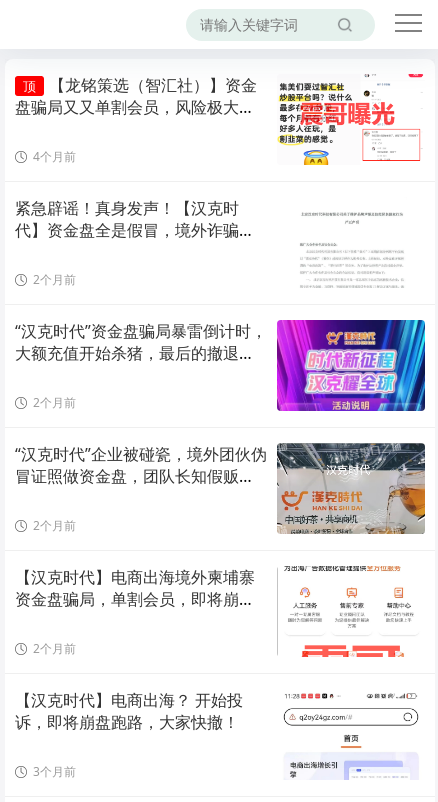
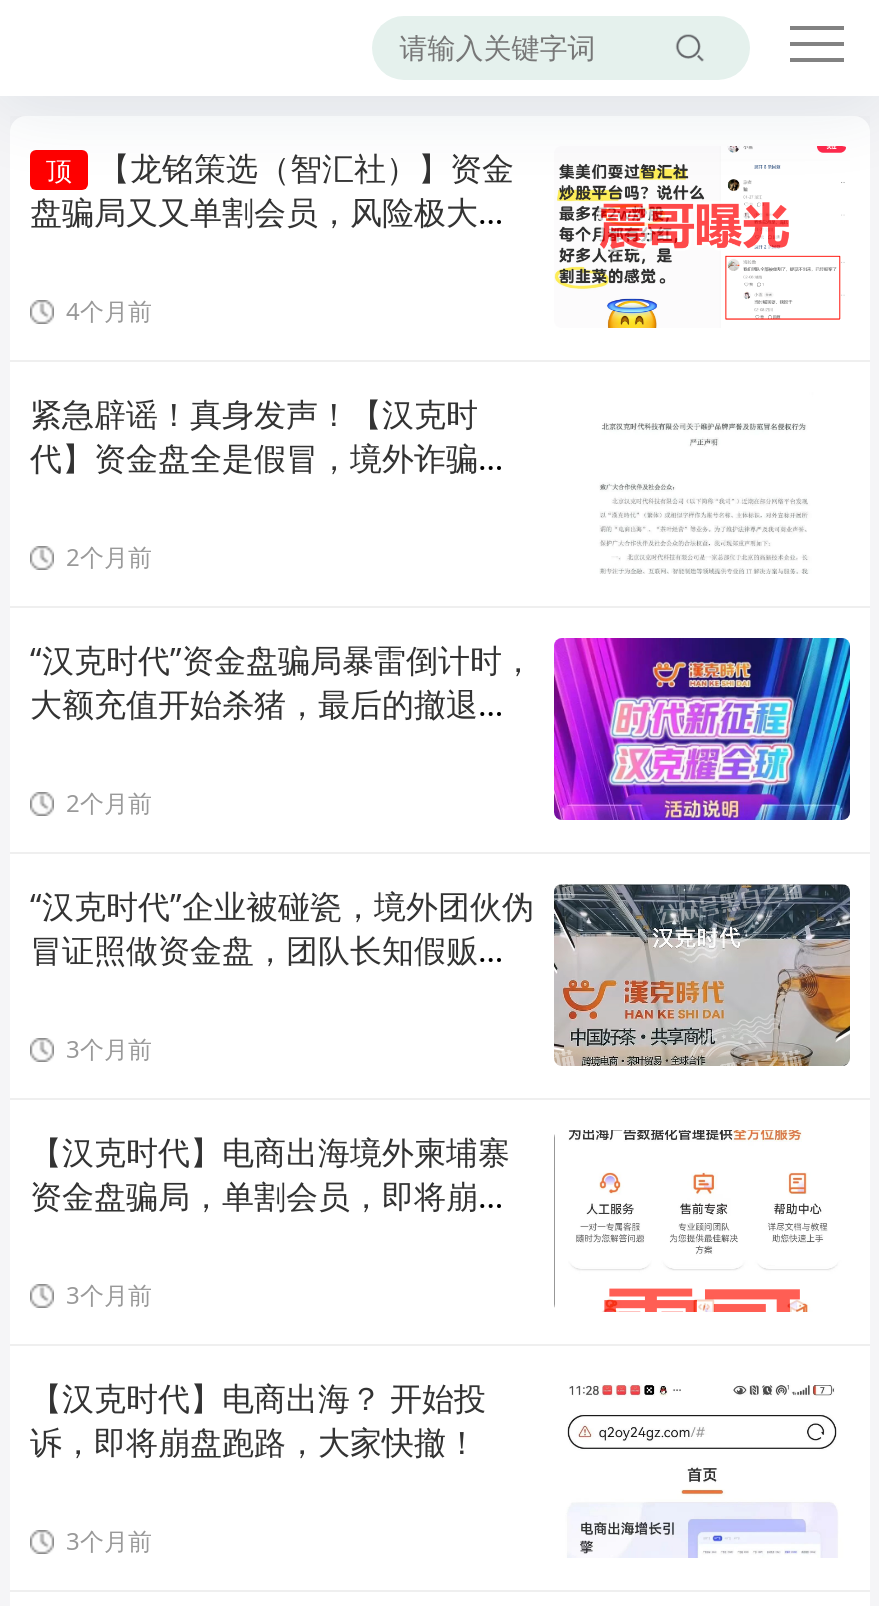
- 2个月前
+ 3个月前

- 2个月前
+ 3个月前
